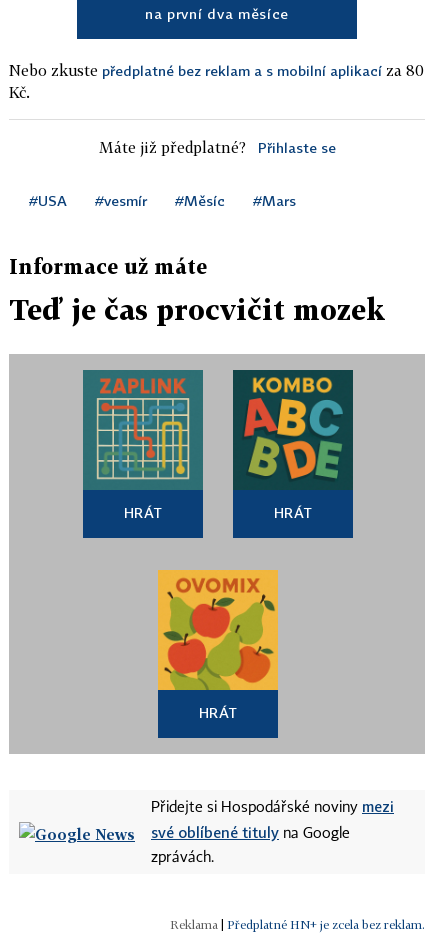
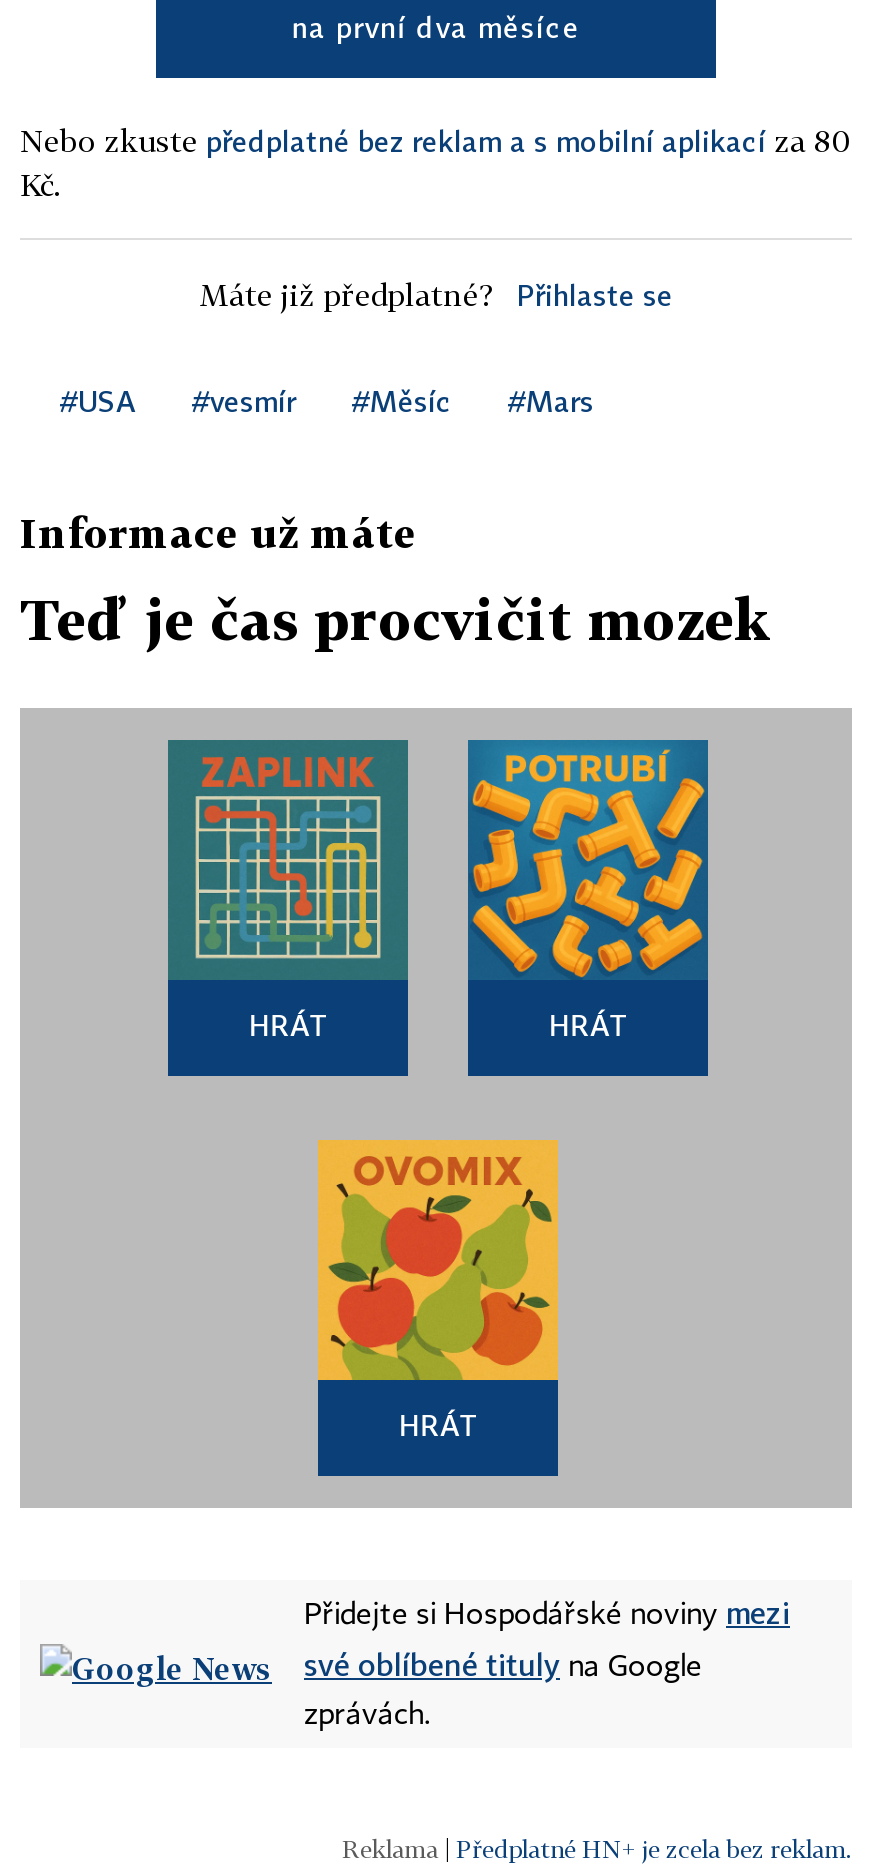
- [image]
+ [image]
